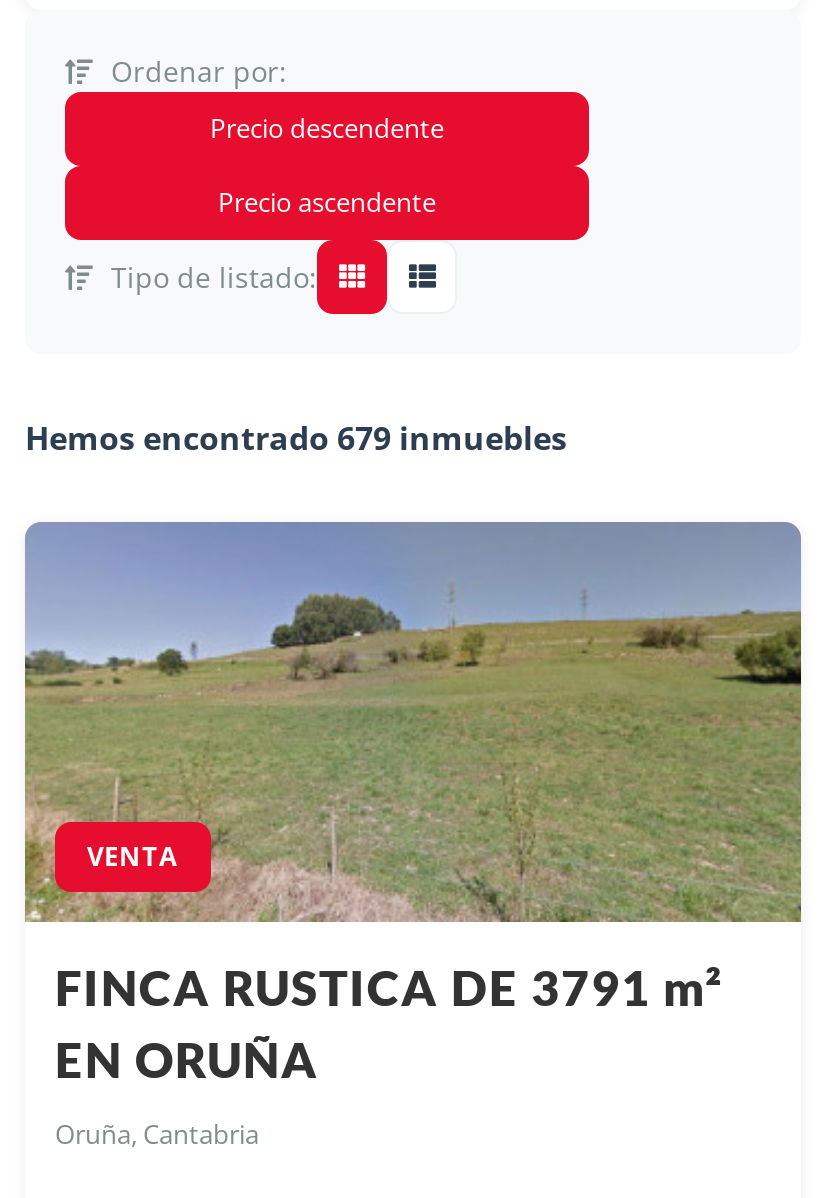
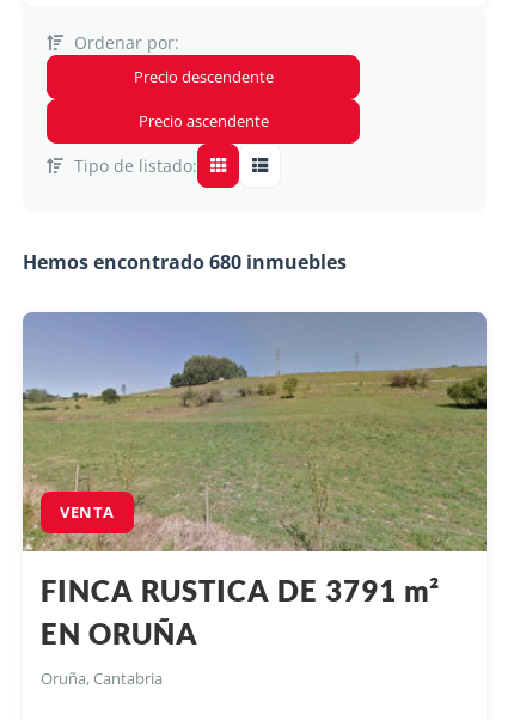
- Hemos encontrado 679 inmuebles
+ Hemos encontrado 680 inmuebles
